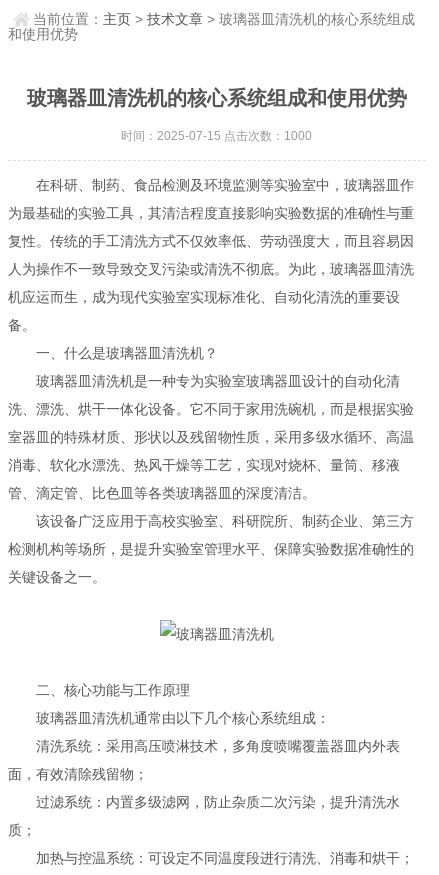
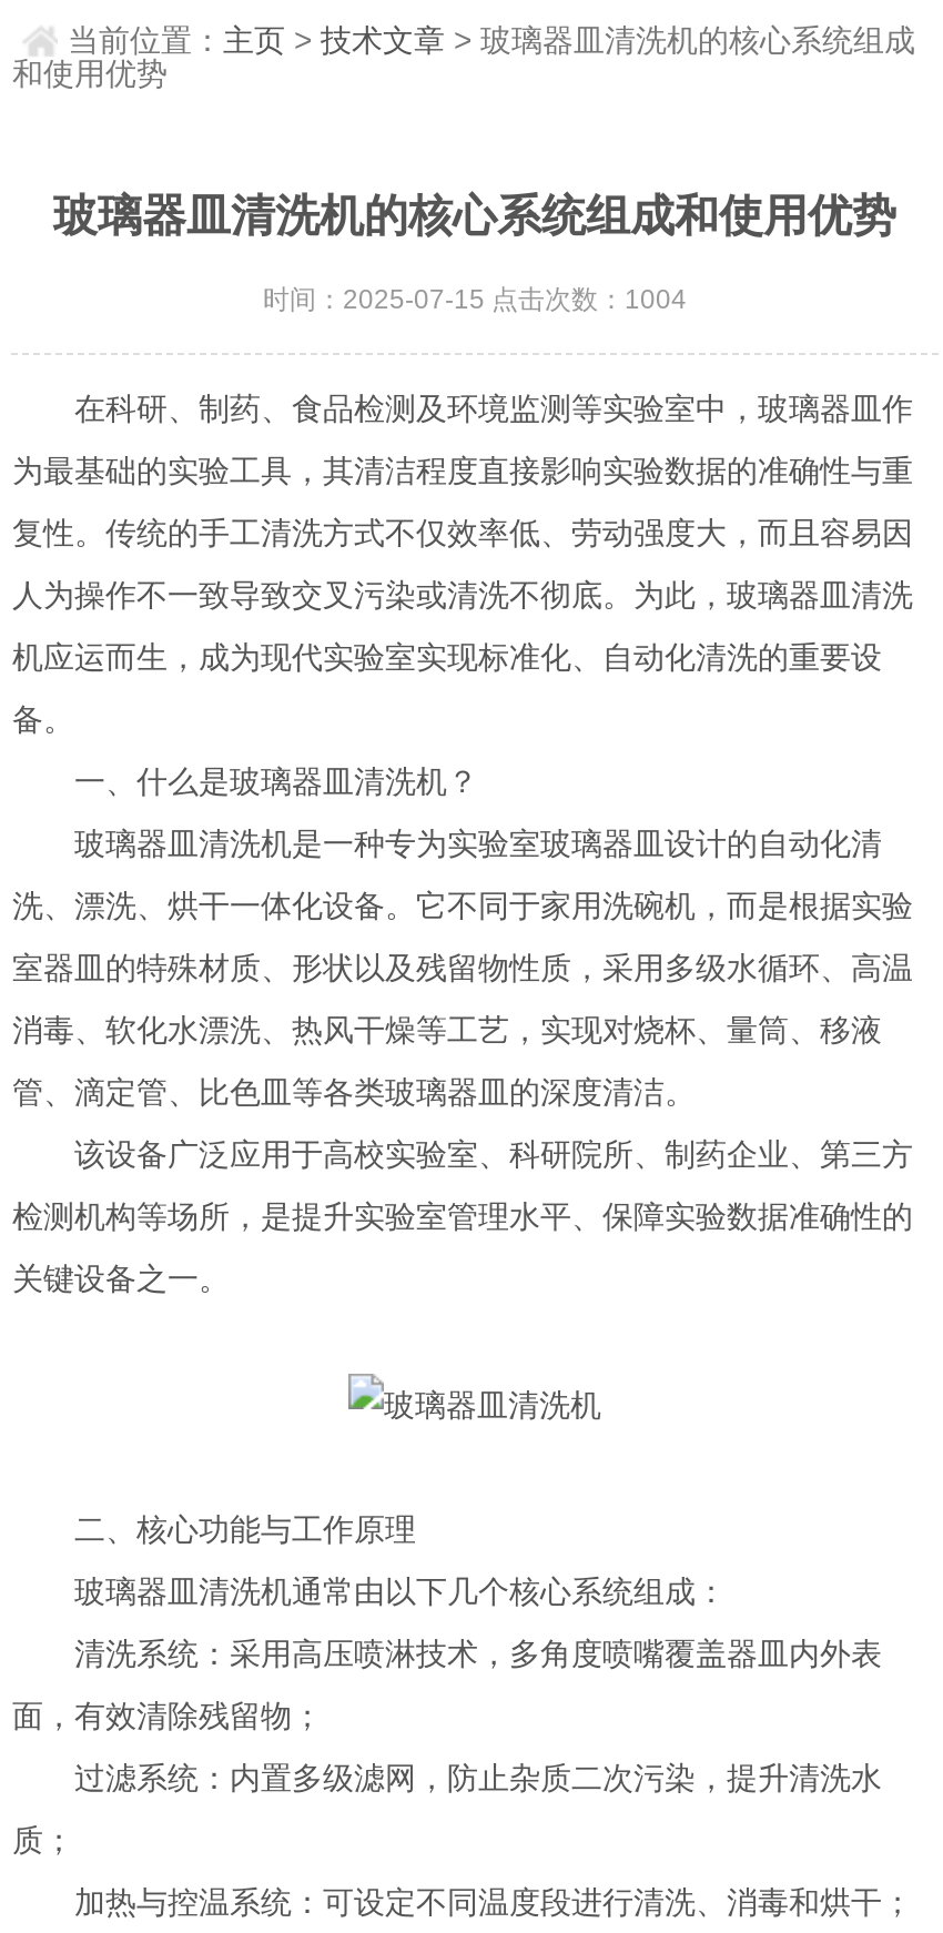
- 时间：2025-07-15 点击次数：1000
+ 时间：2025-07-15 点击次数：1004
